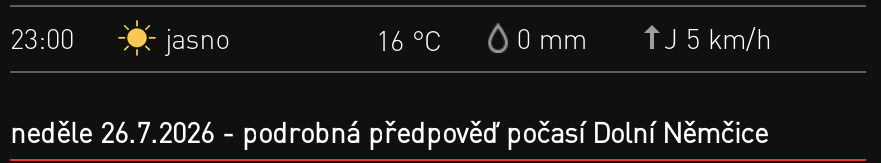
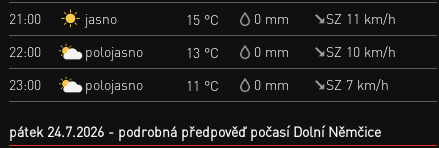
- 23:00
+ 21:00

- J 5 km/h
- neděle 26.7.2026
+ SZ 11 km/h
+ 22:00
+ polojasno
+ 13 °C
+ 0 mm
+ SZ 10 km/h
+ 23:00
+ polojasno
+ 11 °C
+ 0 mm
+ SZ 7 km/h
+ pátek 24.7.2026

- 16 °C
+ 15 °C
